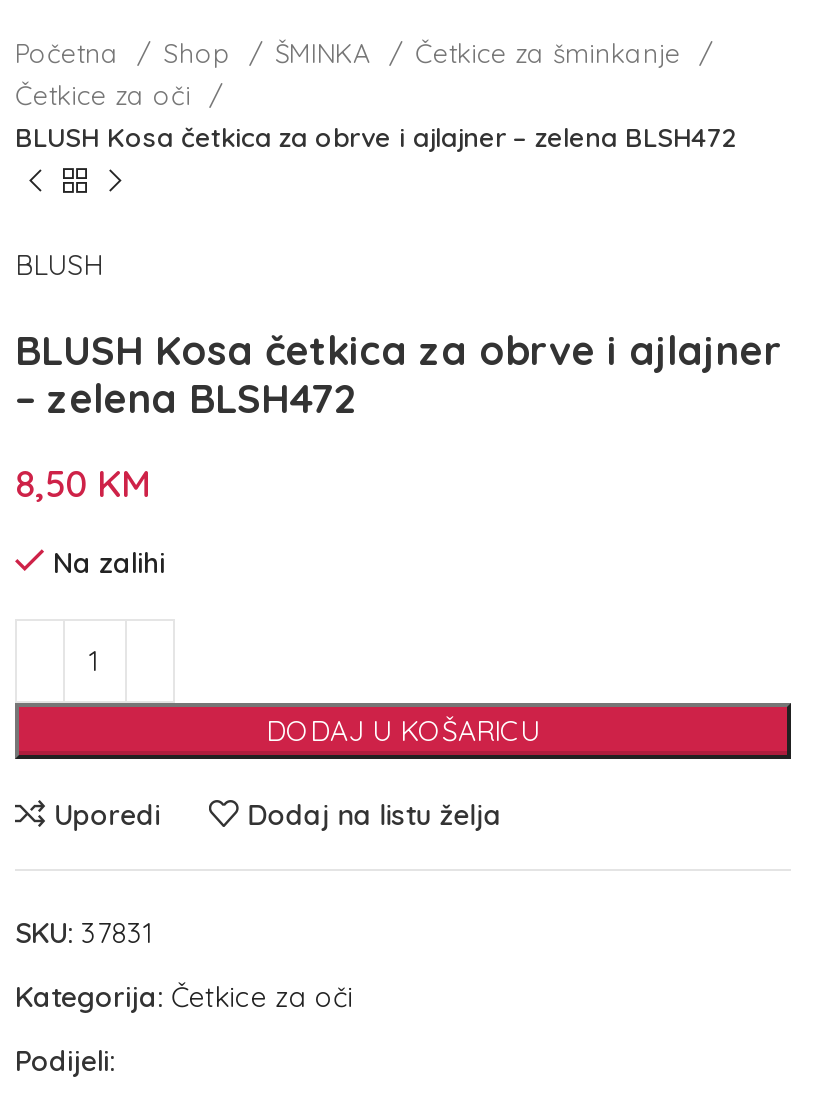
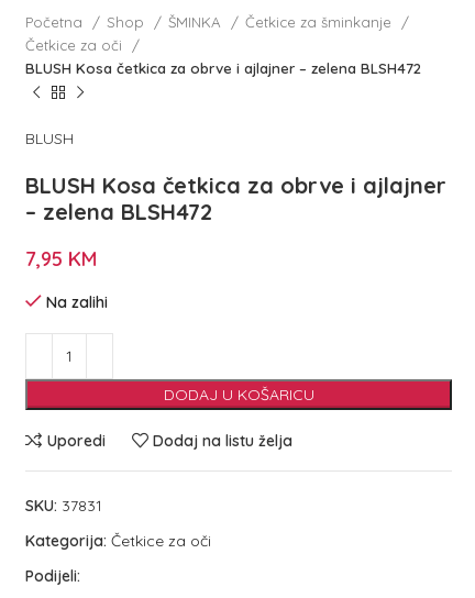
- 8,50 KM
+ 7,95 KM
